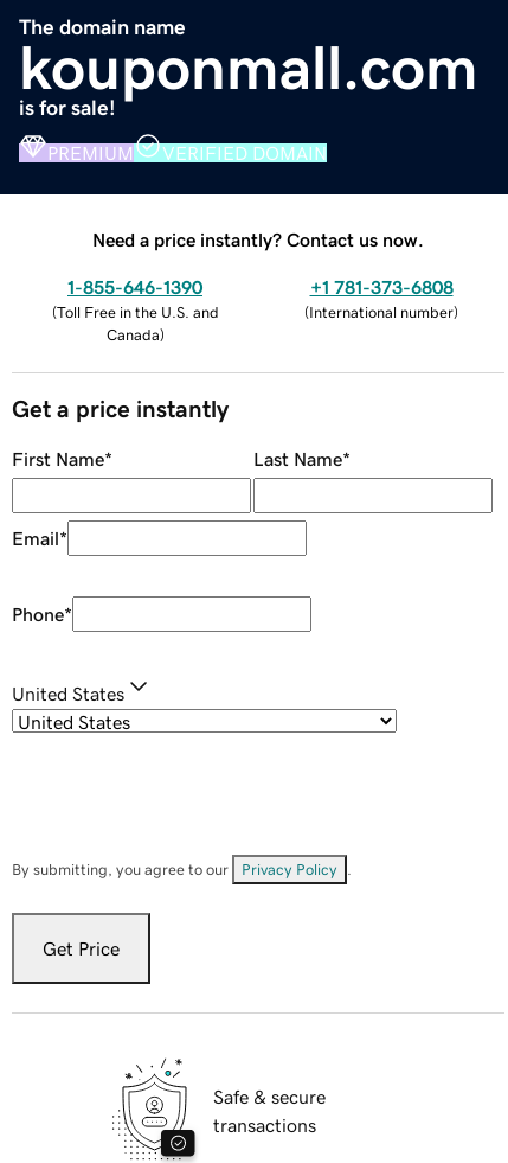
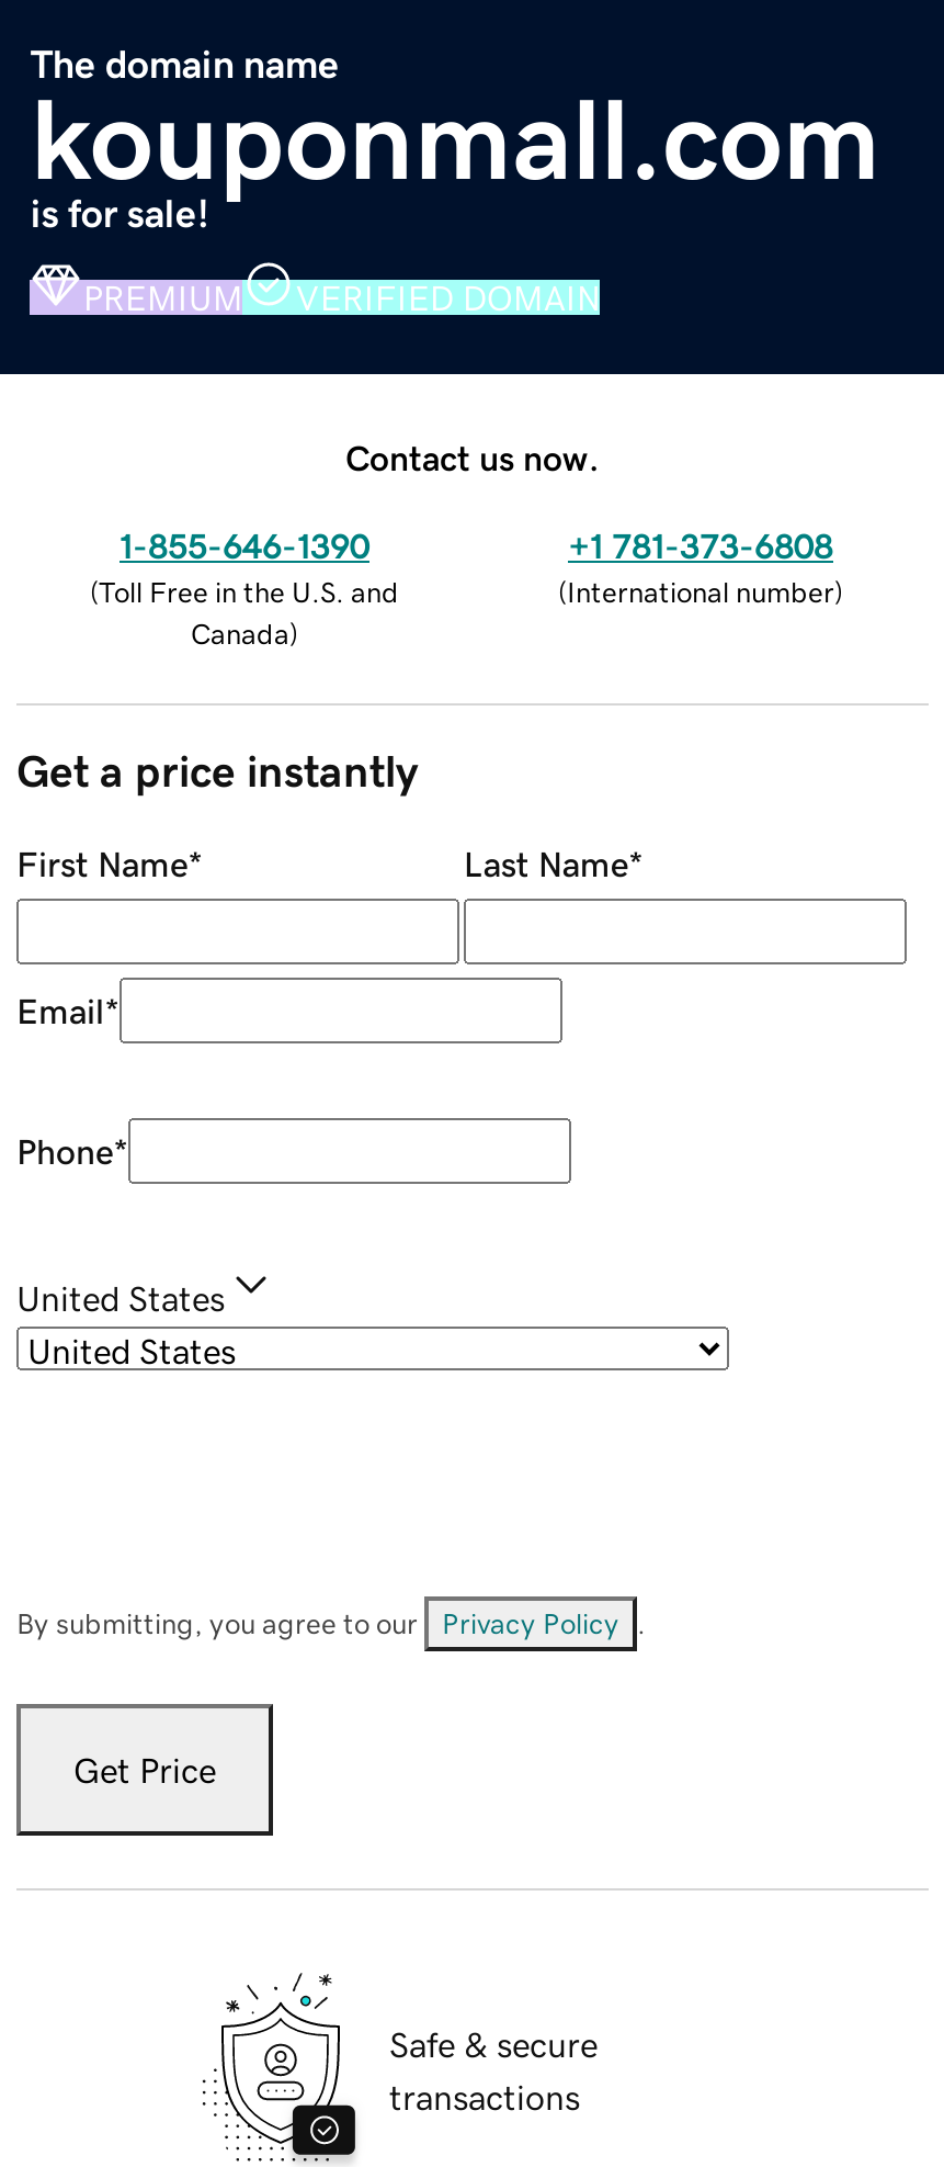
- Need a price instantly? Contact us now.
+ Contact us now.
